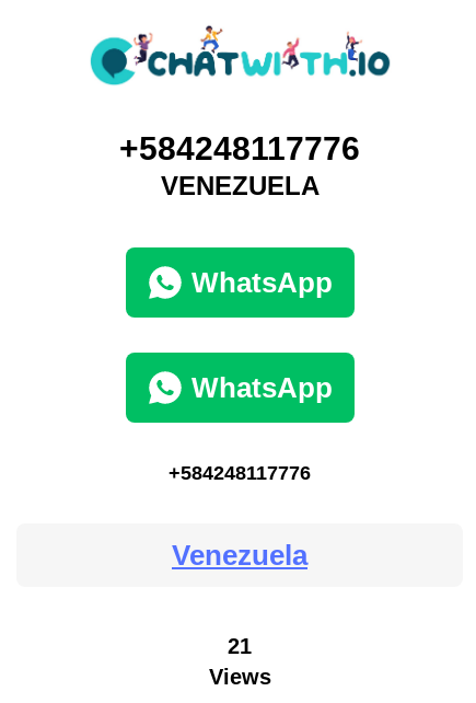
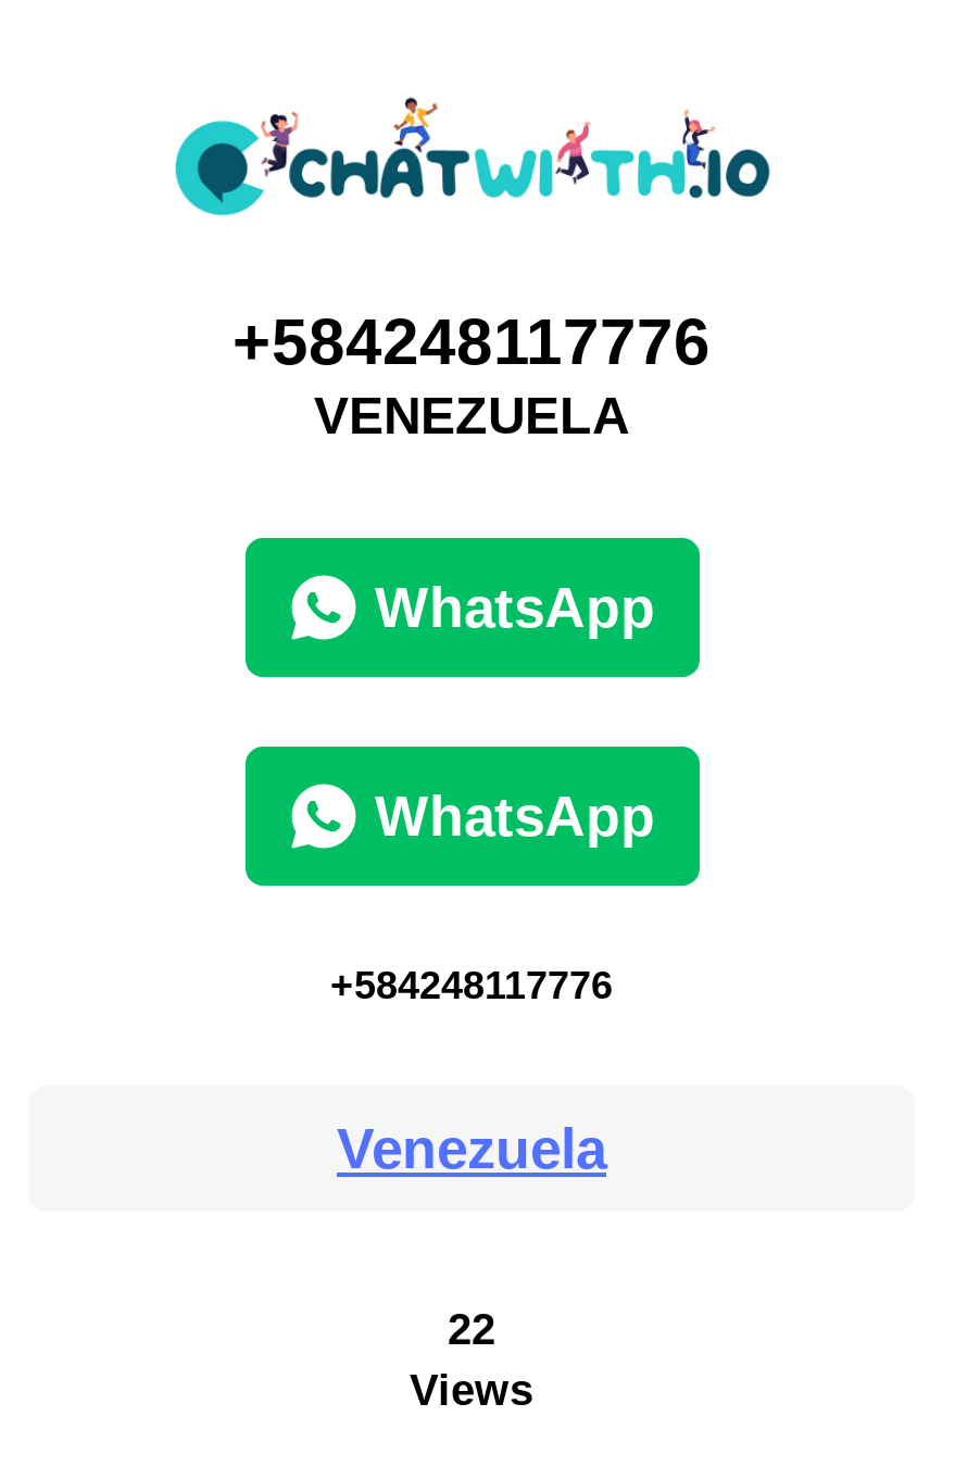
- 21
+ 22
